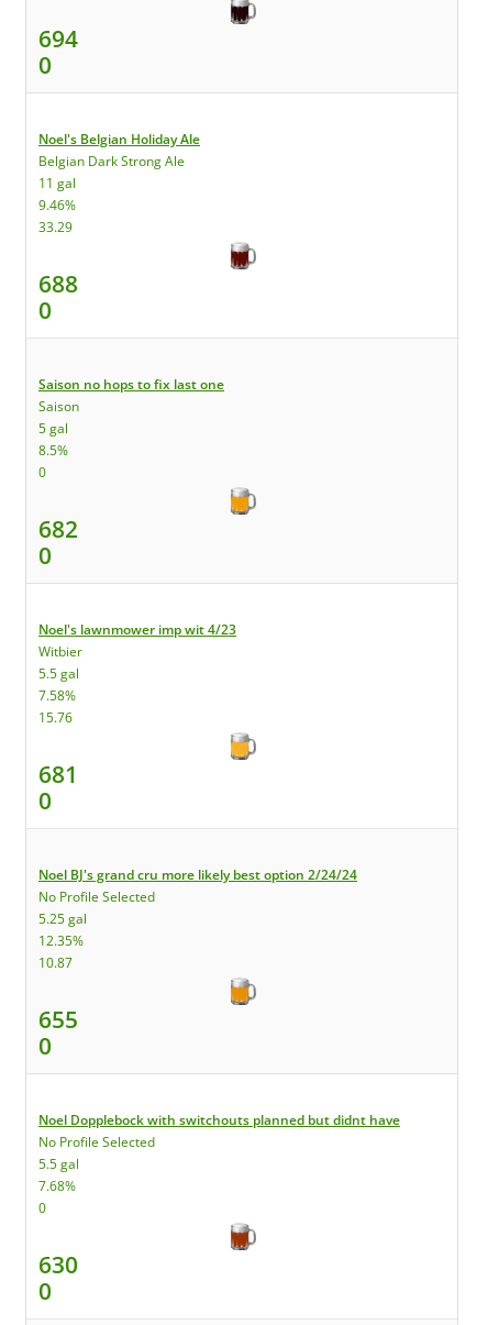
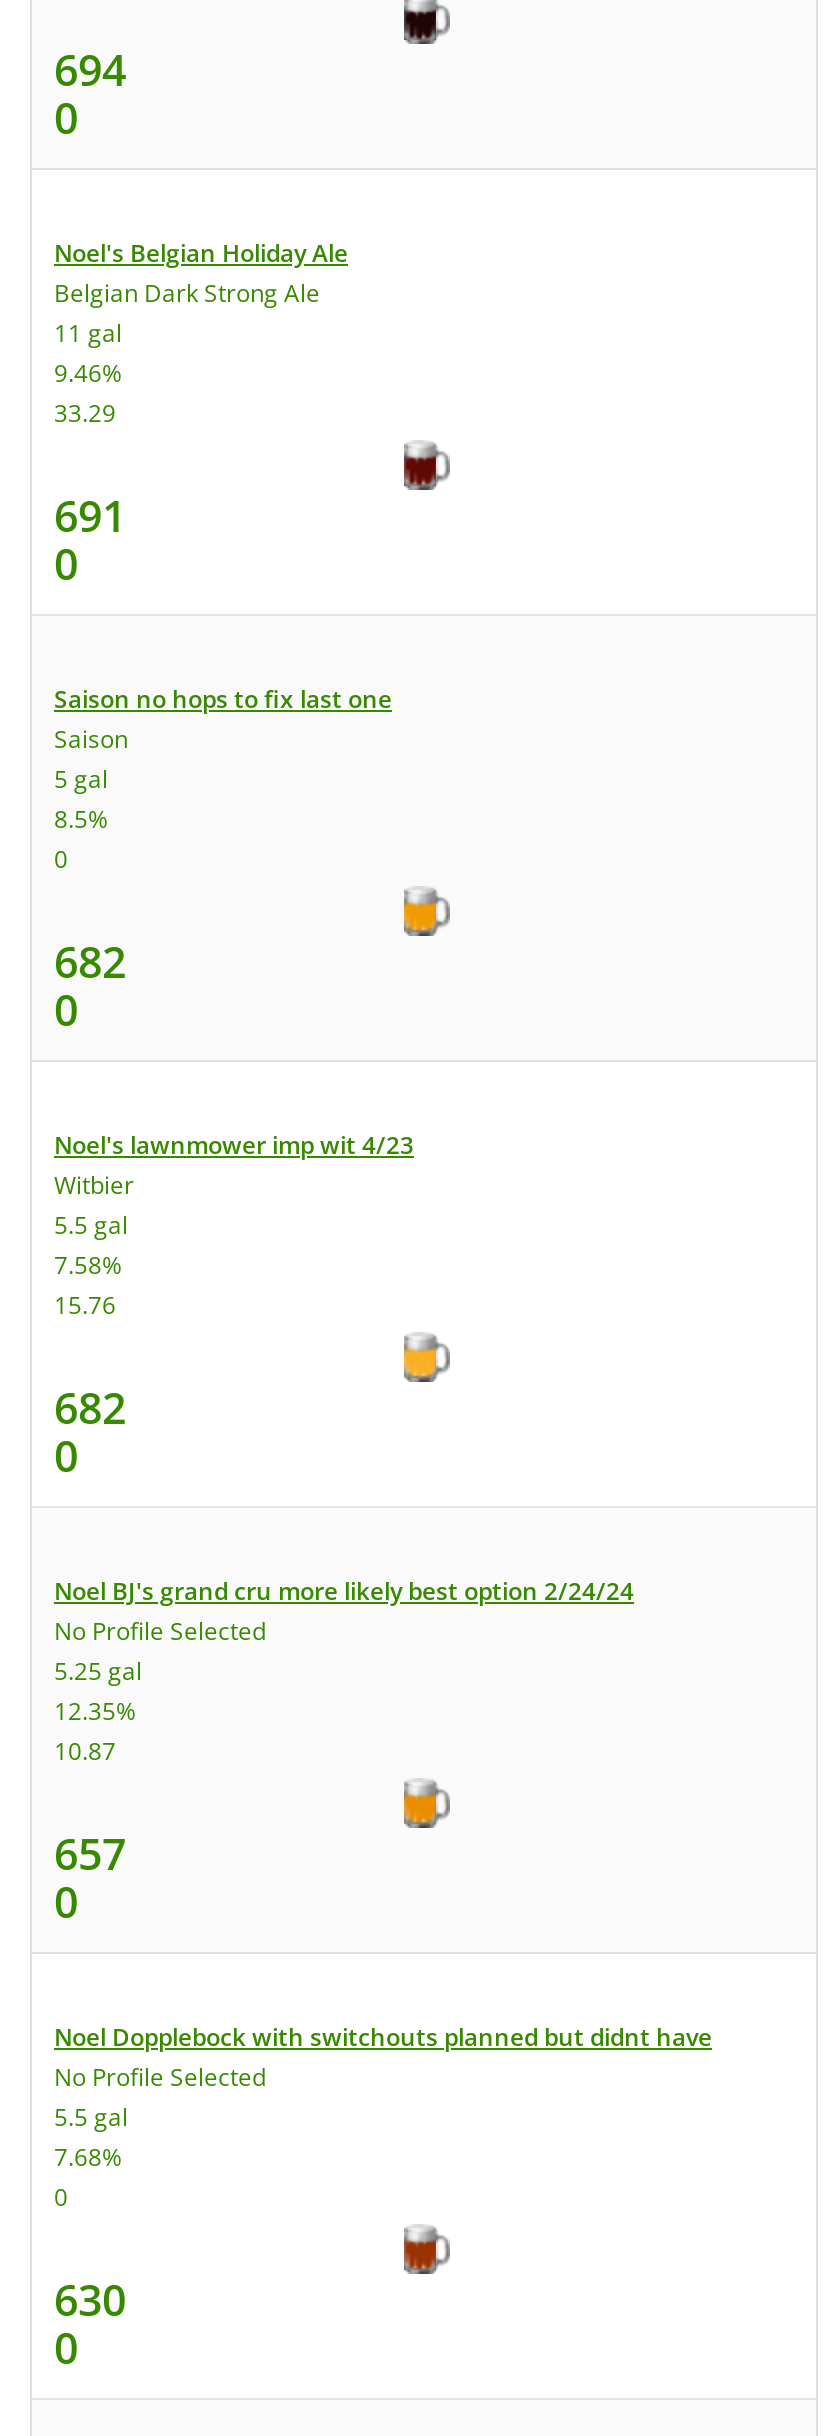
- 688
+ 691

- 681
+ 682

- 655
+ 657
